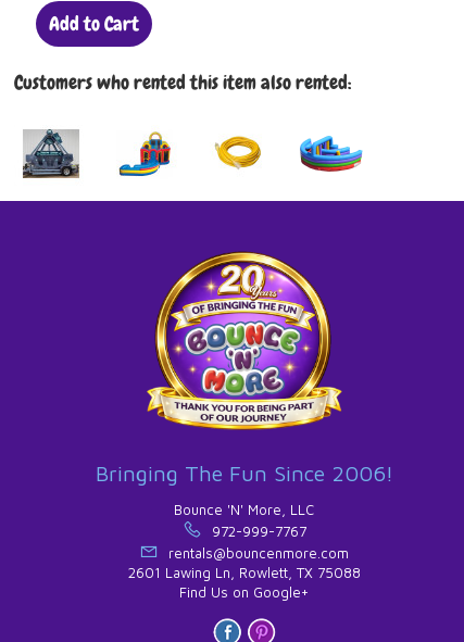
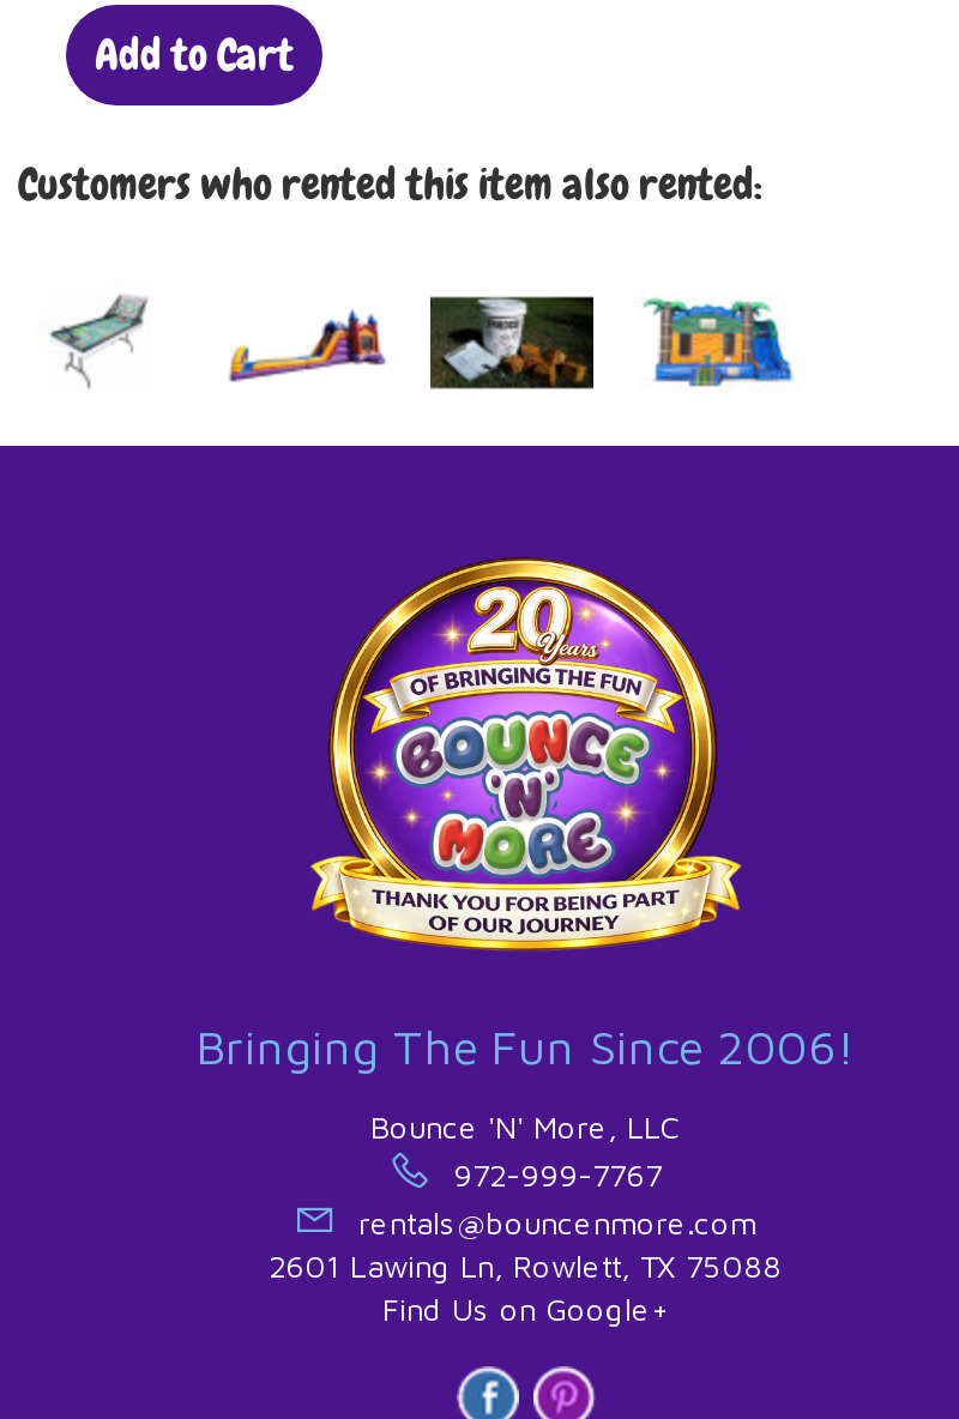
- [image]
+ [image]

- [image]
+ [image]

- [image]
+ [image]

- [image]
+ [image]
